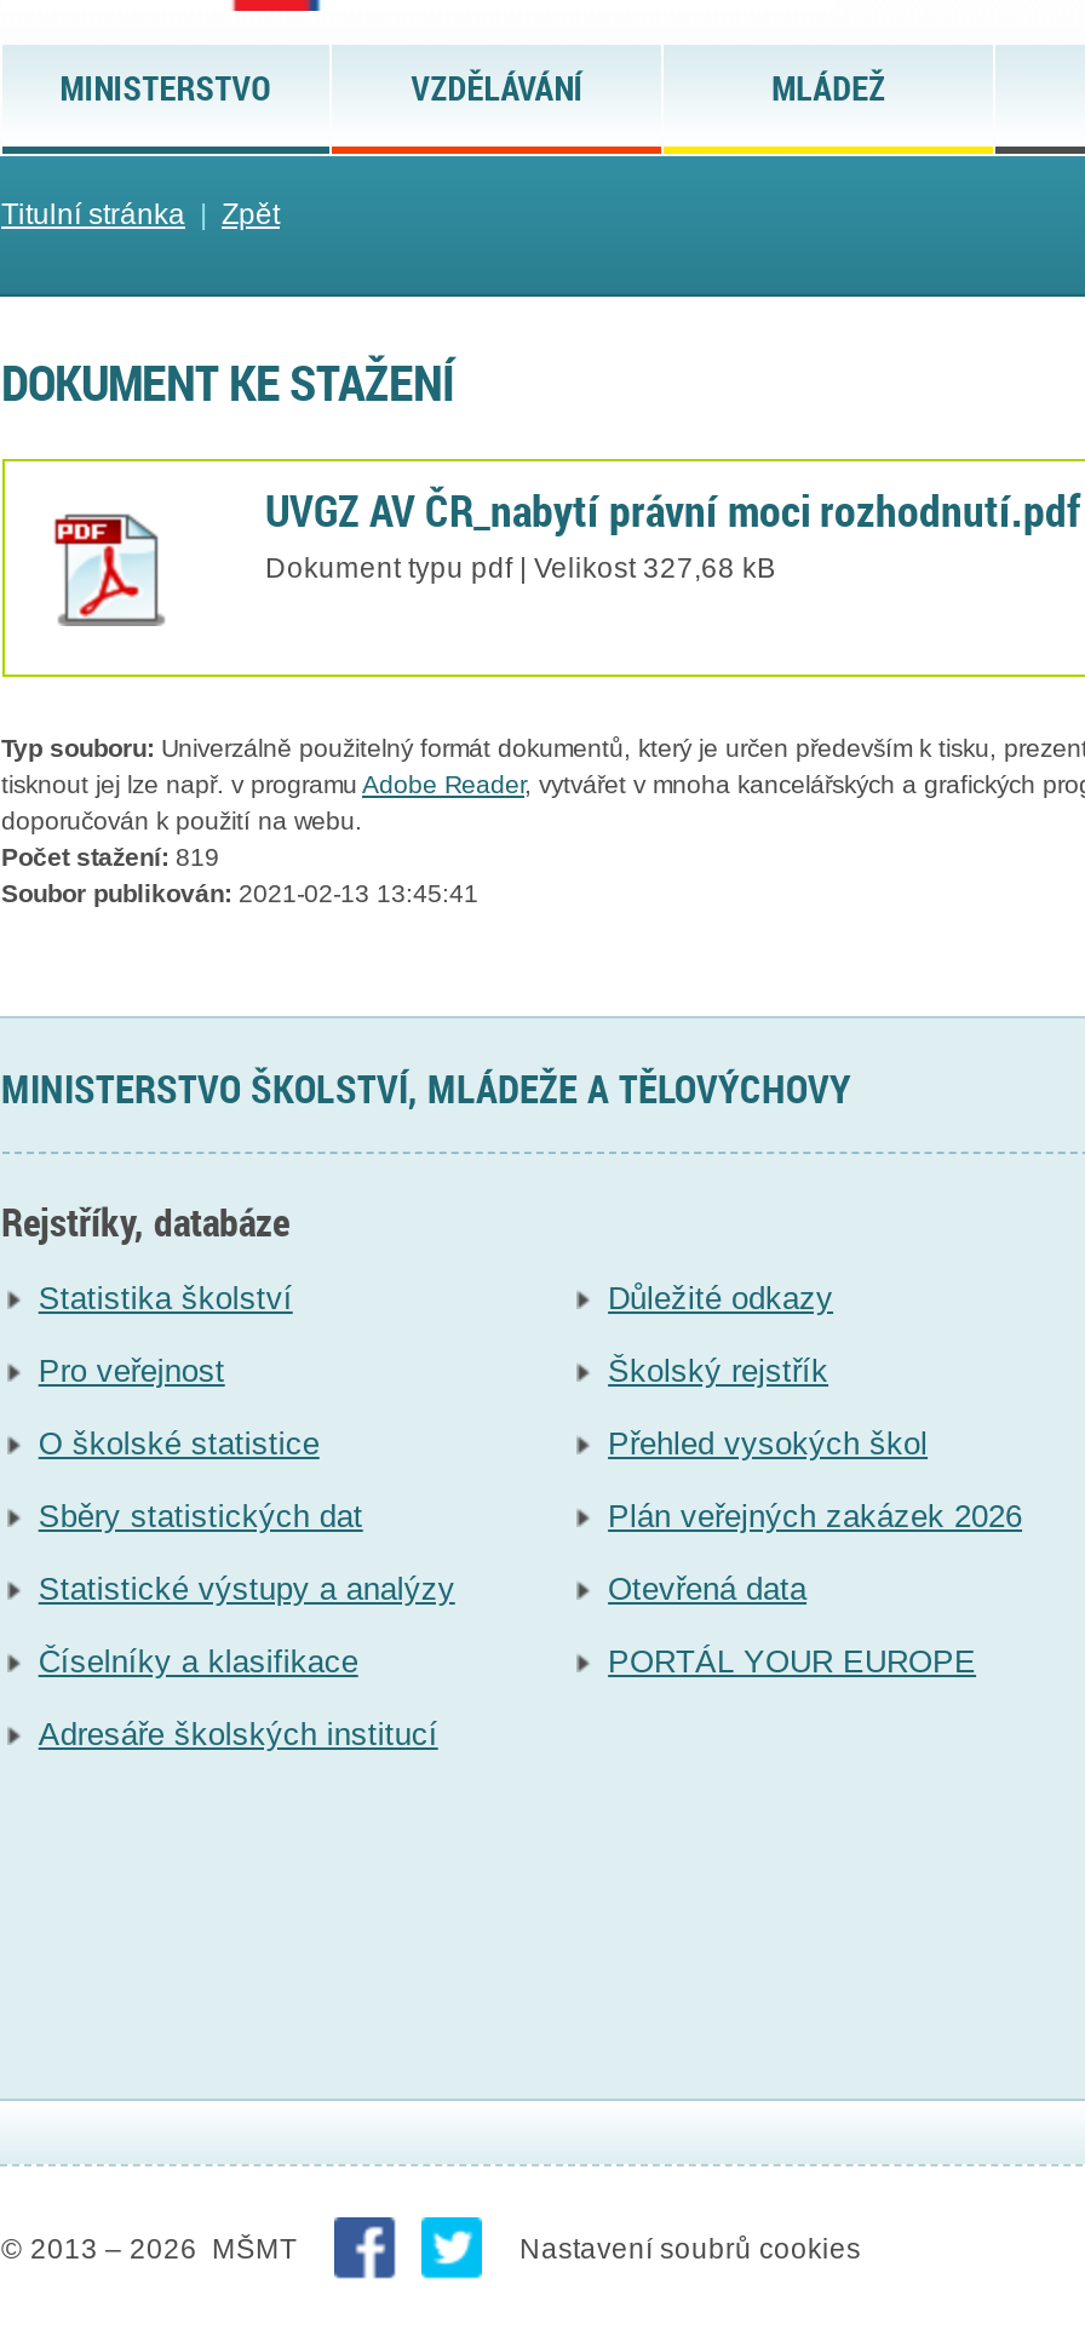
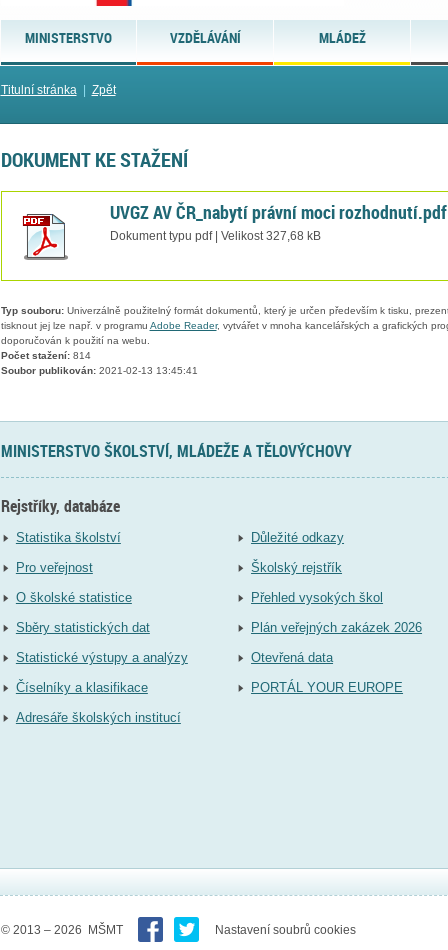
- Počet stažení: 819
+ Počet stažení: 814
